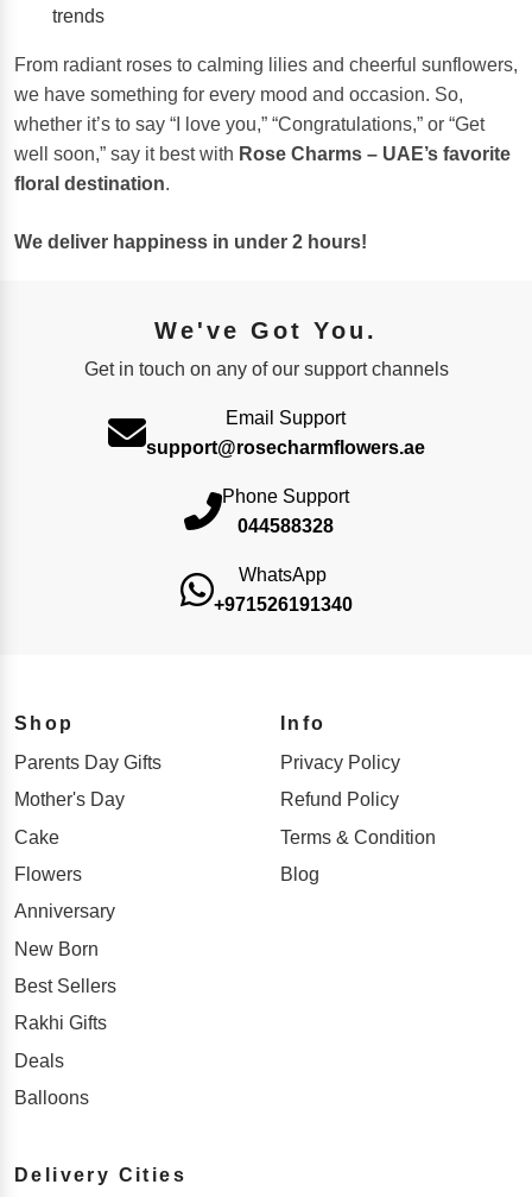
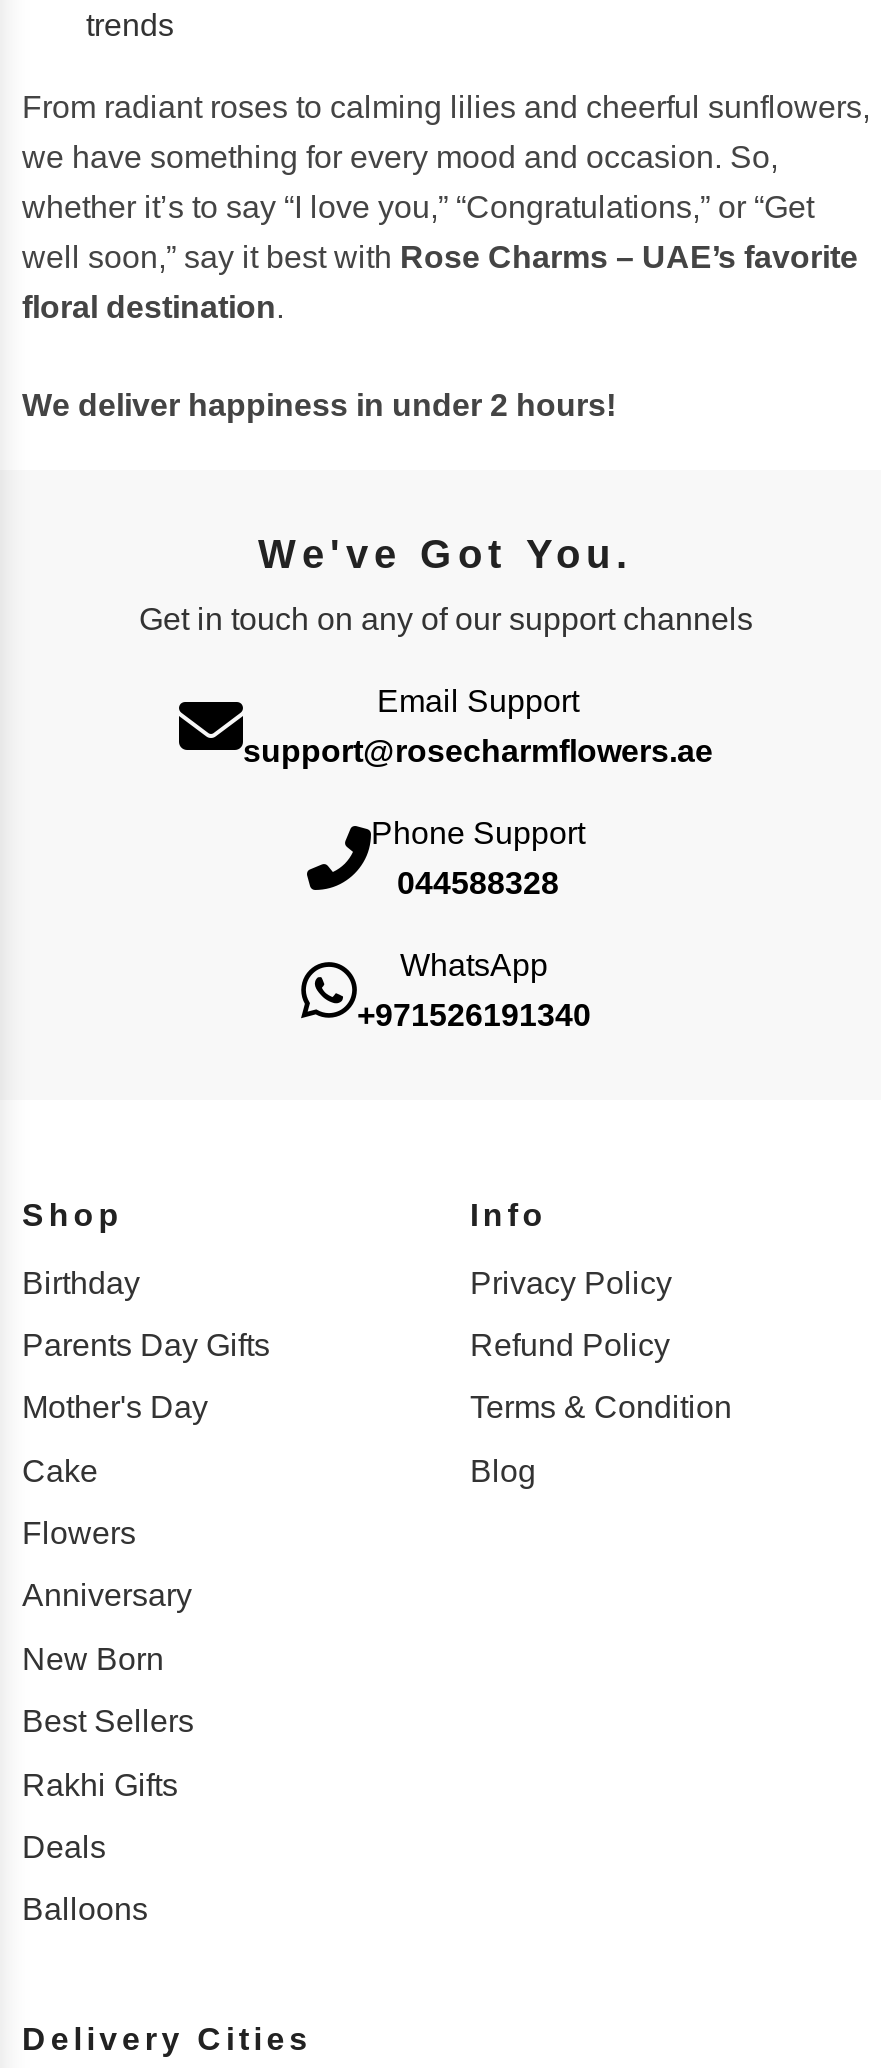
+ Birthday
